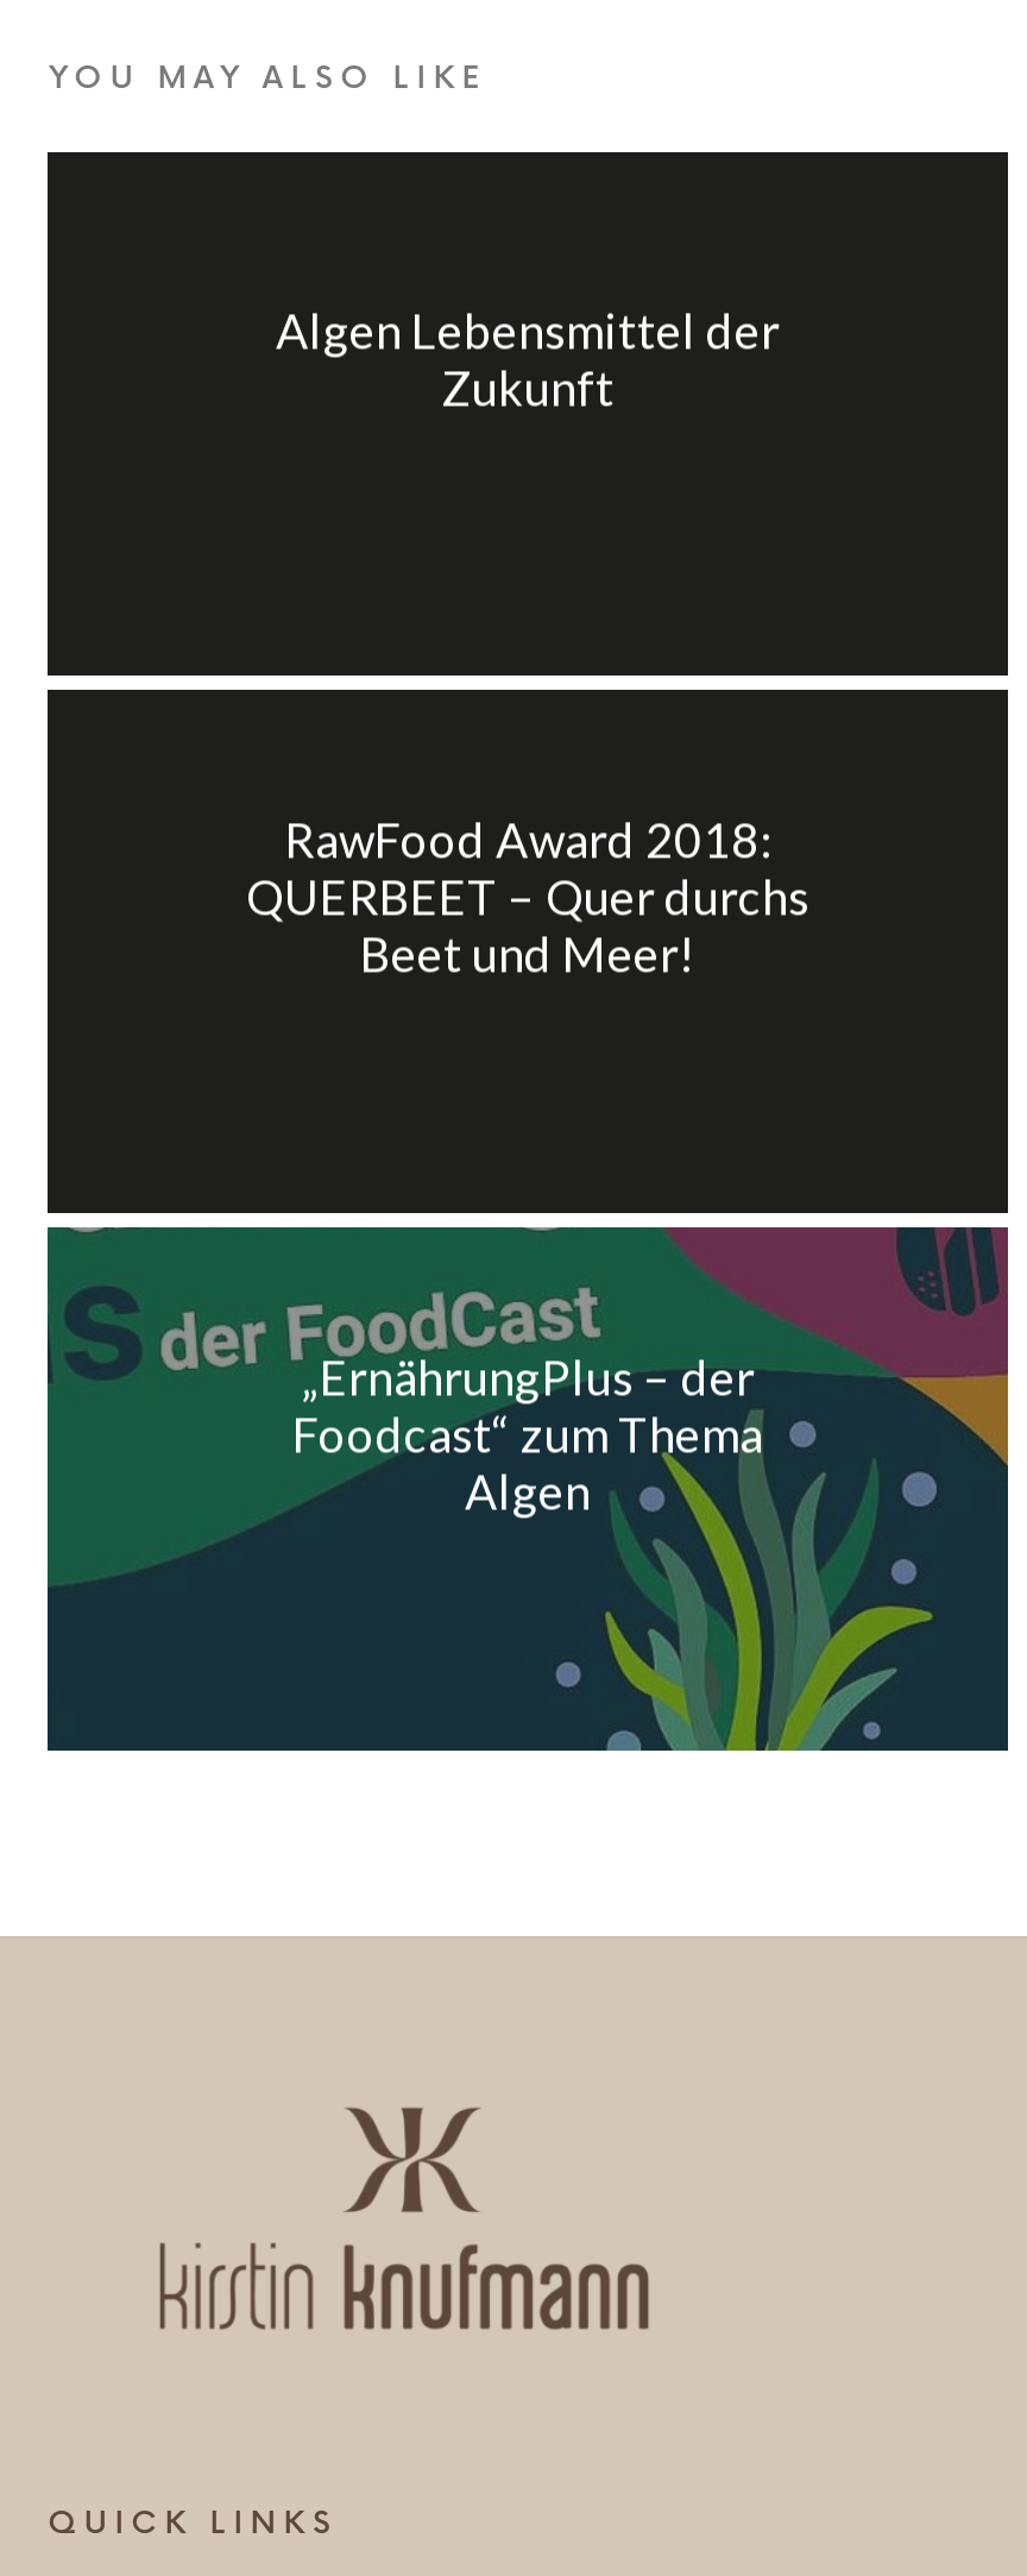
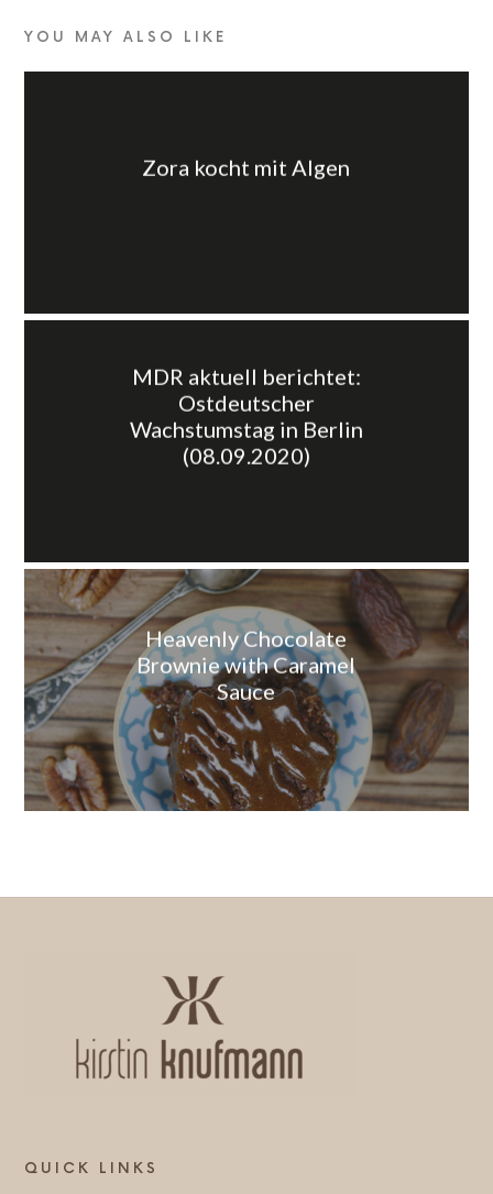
- Algen Lebensmittel der
- Zukunft
+ Zora kocht mit Algen

- RawFood Award 2018:
- QUERBEET – Quer durchs
- Beet und Meer!
+ MDR aktuell berichtet:
+ Ostdeutscher
+ Wachstumstag in Berlin
+ (08.09.2020)

- [image]
- „ErnährungPlus – der
- Foodcast“ zum Thema
- Algen
+ [image]
+ Heavenly Chocolate
+ Brownie with Caramel
+ Sauce
